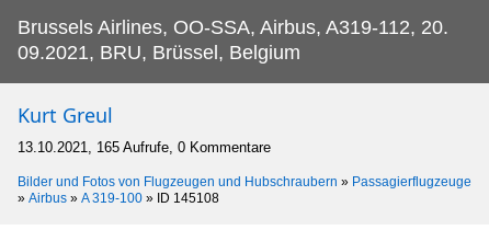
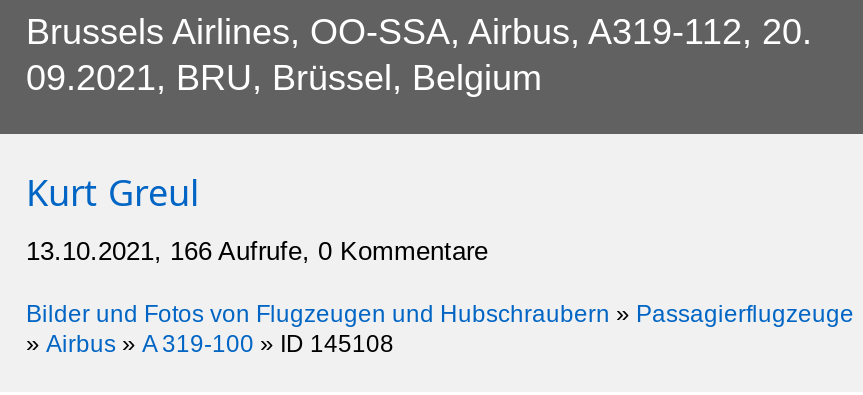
- 13.10.2021, 165 Aufrufe, 0 Kommentare
+ 13.10.2021, 166 Aufrufe, 0 Kommentare
